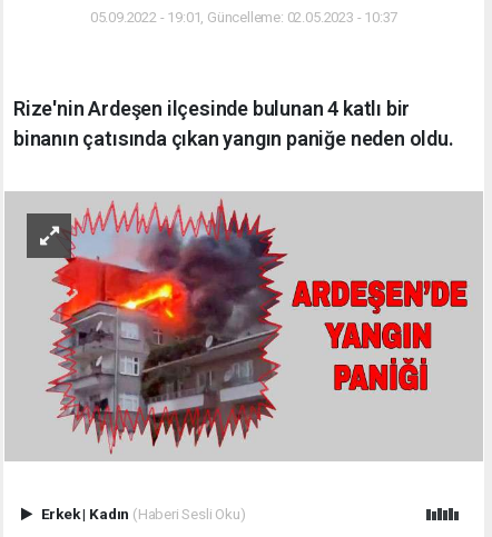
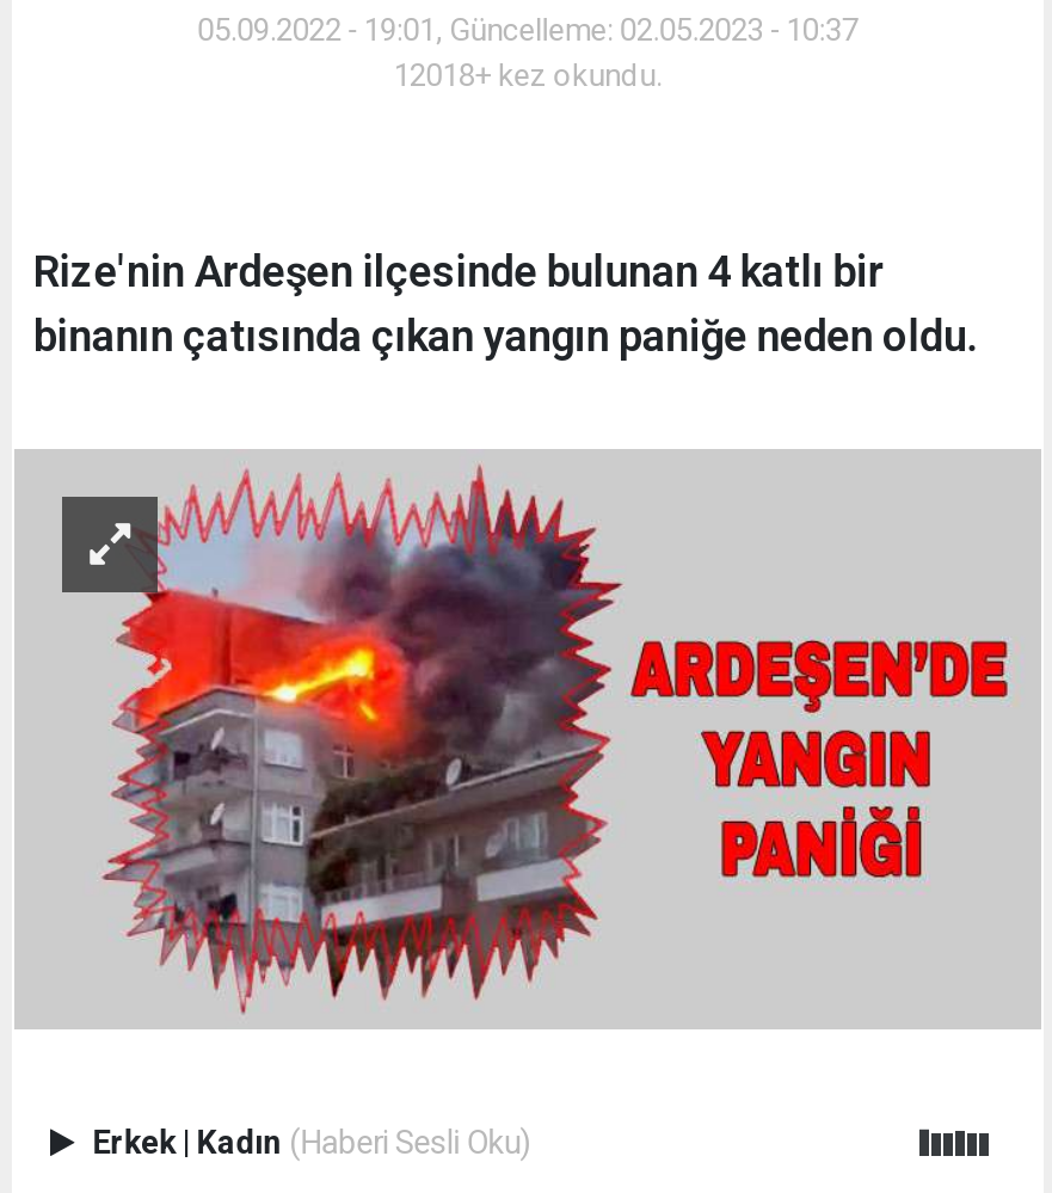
+ 12018+ kez okundu.
